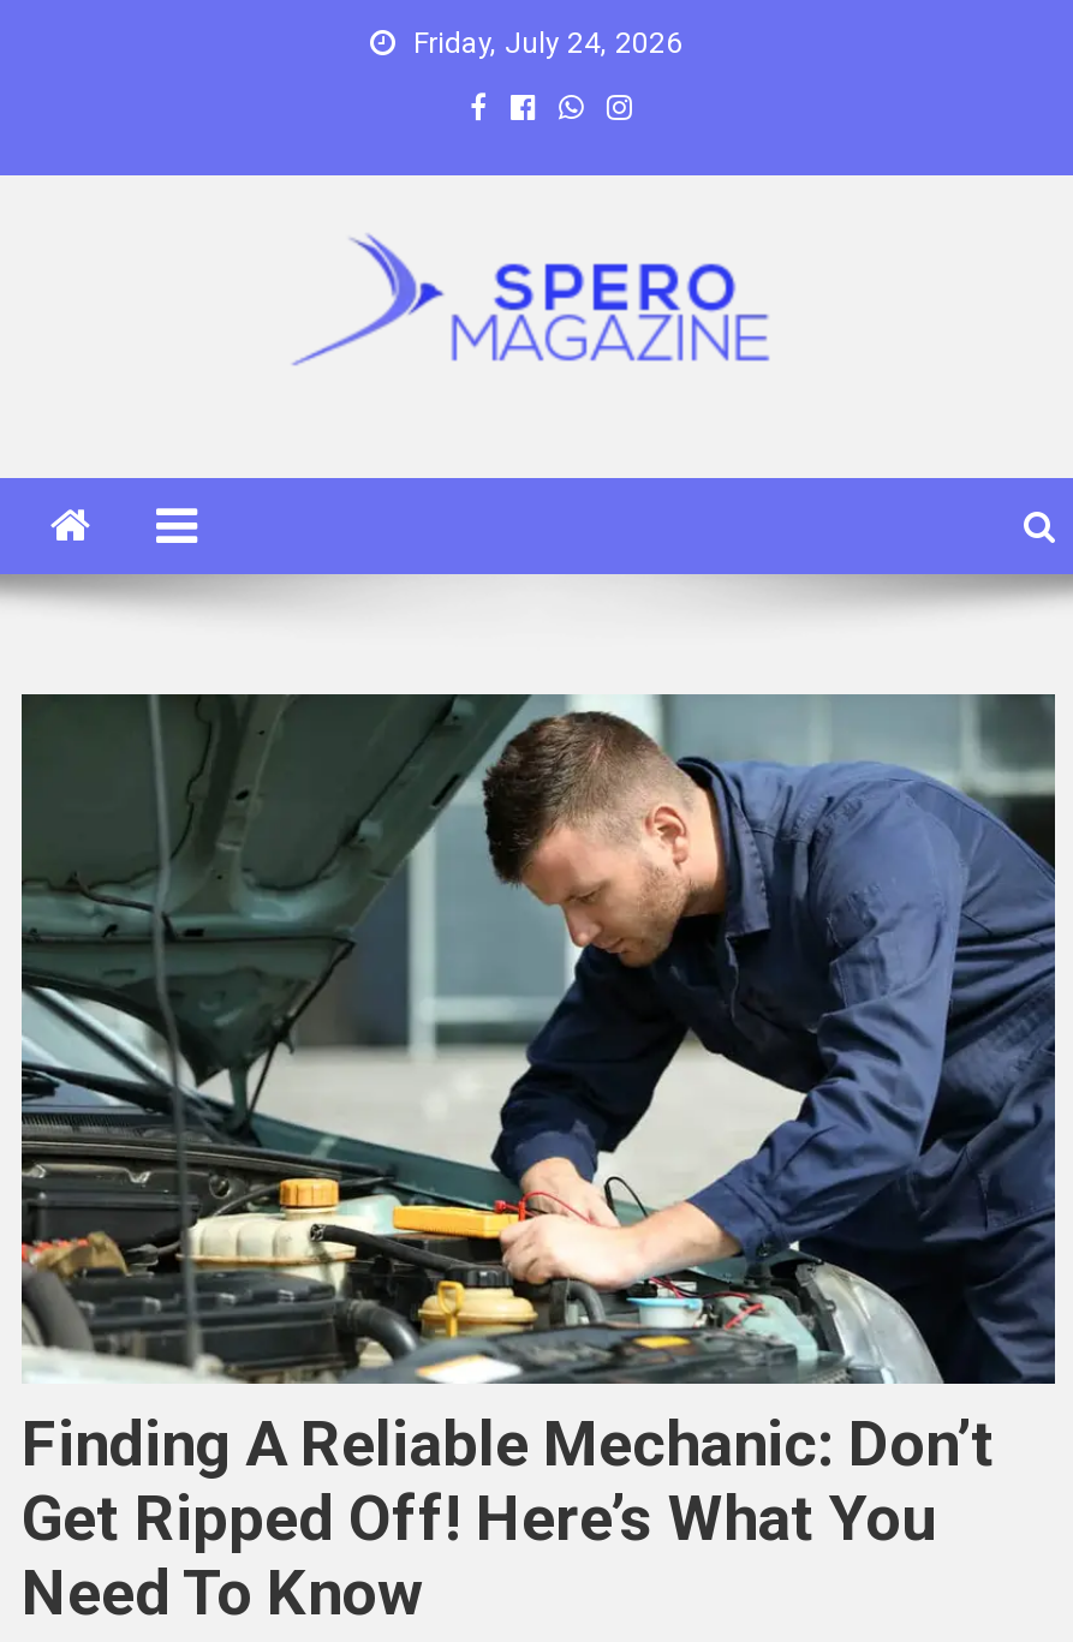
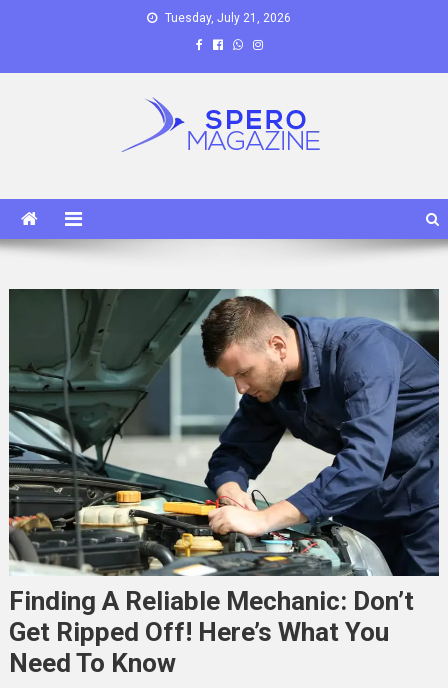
- Friday, July 24, 2026
+ Tuesday, July 21, 2026
